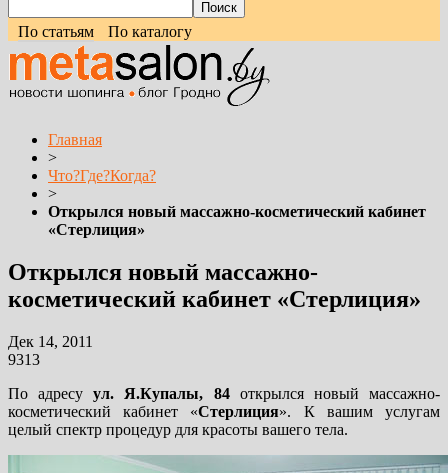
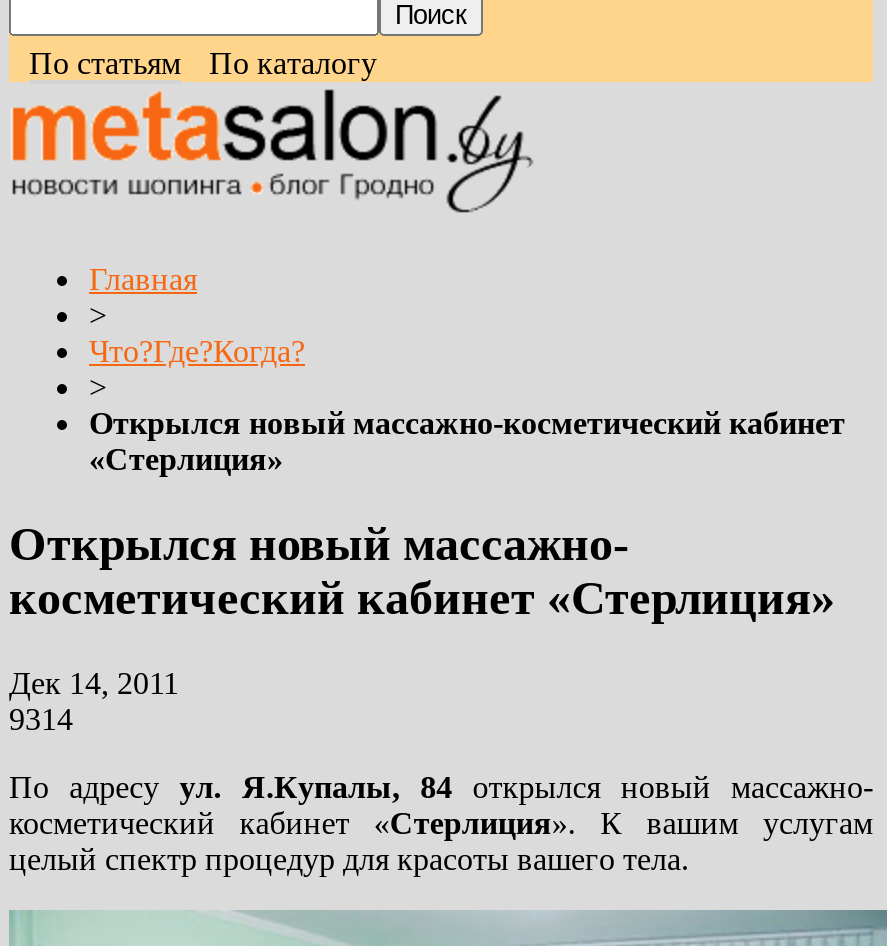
- 9313
+ 9314
